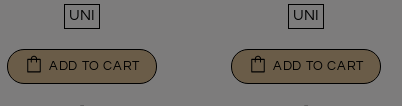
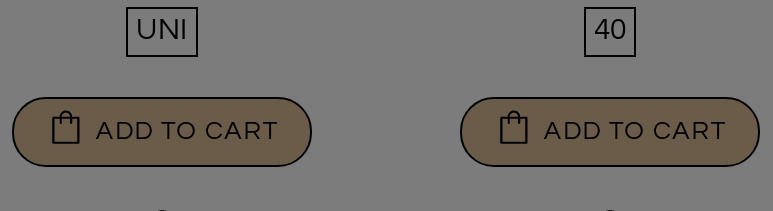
- UNI
+ 40
